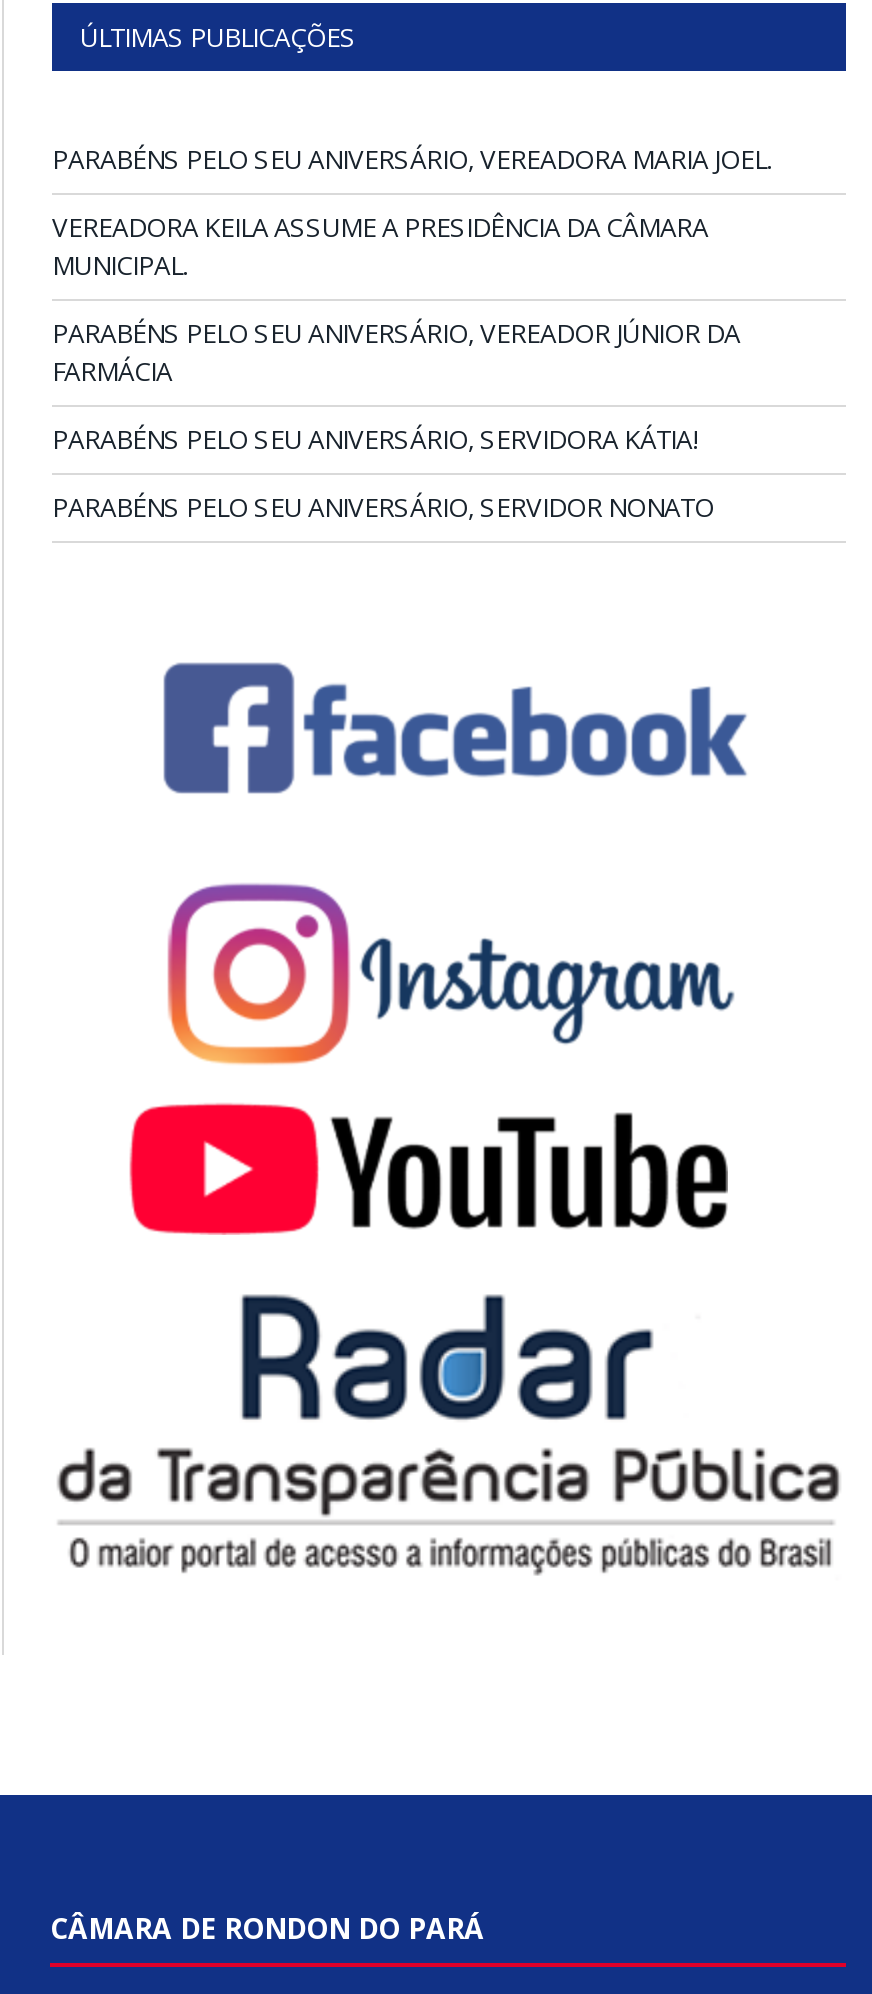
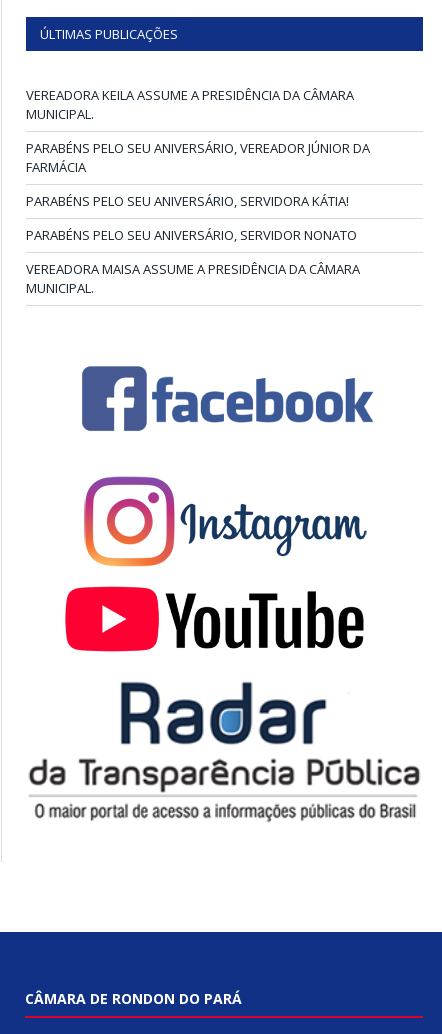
- PARABÉNS PELO SEU ANIVERSÁRIO, VEREADORA MARIA JOEL.

moved up: VEREADORA KEILA ASSUME A PRESIDÊNCIA DA CÂMARA | MUNICIPAL. | PARABÉNS PELO SEU ANIVERSÁRIO, VEREADOR JÚNIOR DA | FARMÁCIA | PARABÉNS PELO SEU ANIVERSÁRIO, SERVIDORA KÁTIA! | PARABÉNS PELO SEU ANIVERSÁRIO, SERVIDOR NONATO

+ VEREADORA MAISA ASSUME A PRESIDÊNCIA DA CÂMARA
+ MUNICIPAL.
